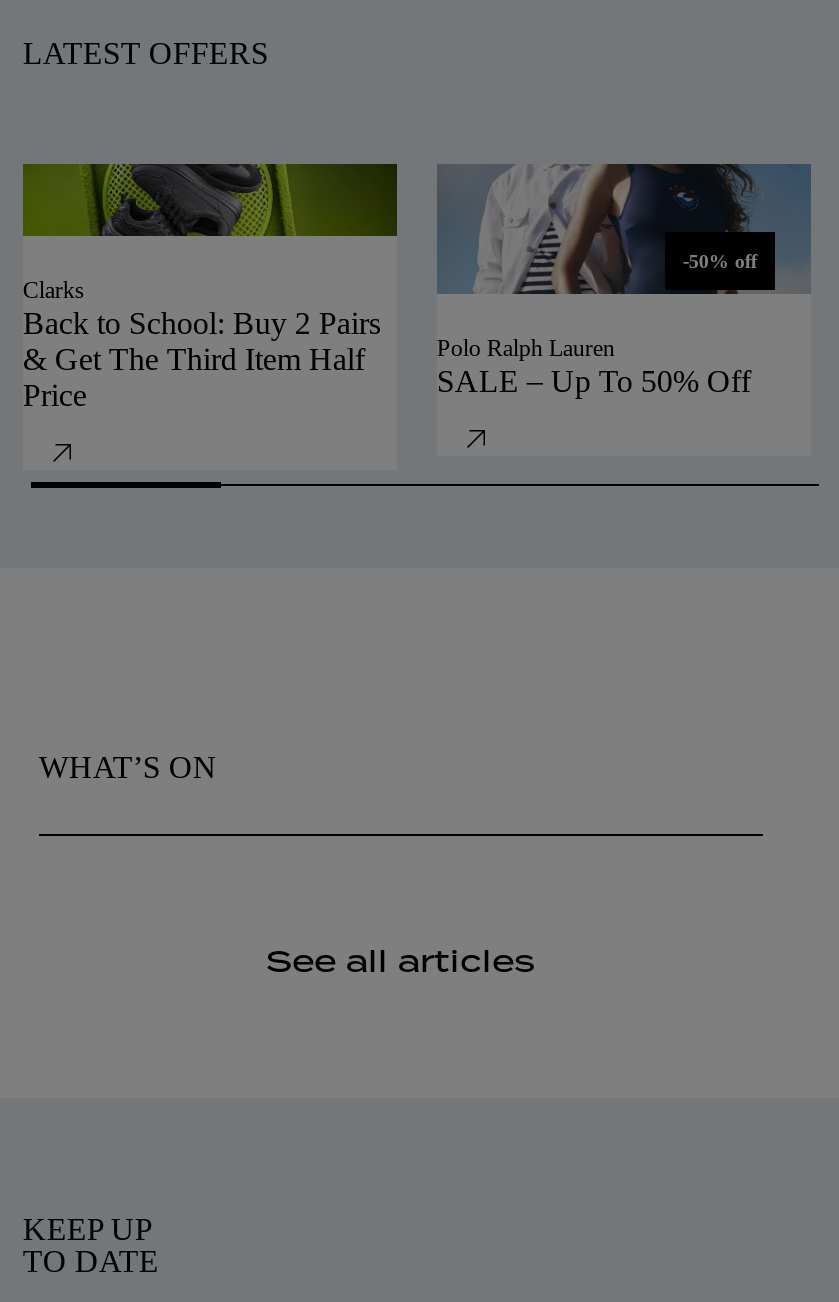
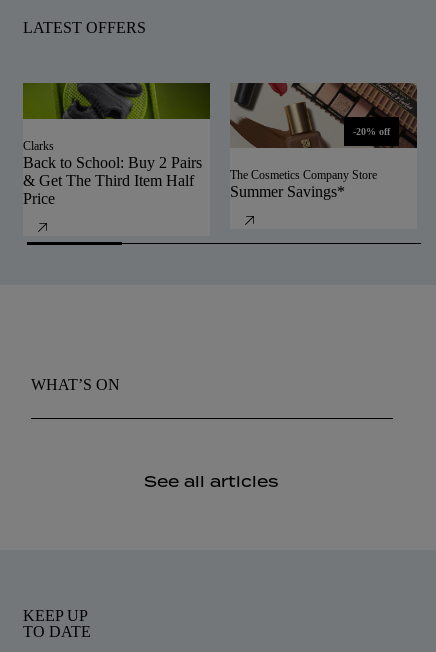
- [image]
- -50% off
+ [image]
+ -20% off

- Polo Ralph Lauren
- SALE – Up To 50% Off
+ The Cosmetics Company Store
+ Summer Savings*
